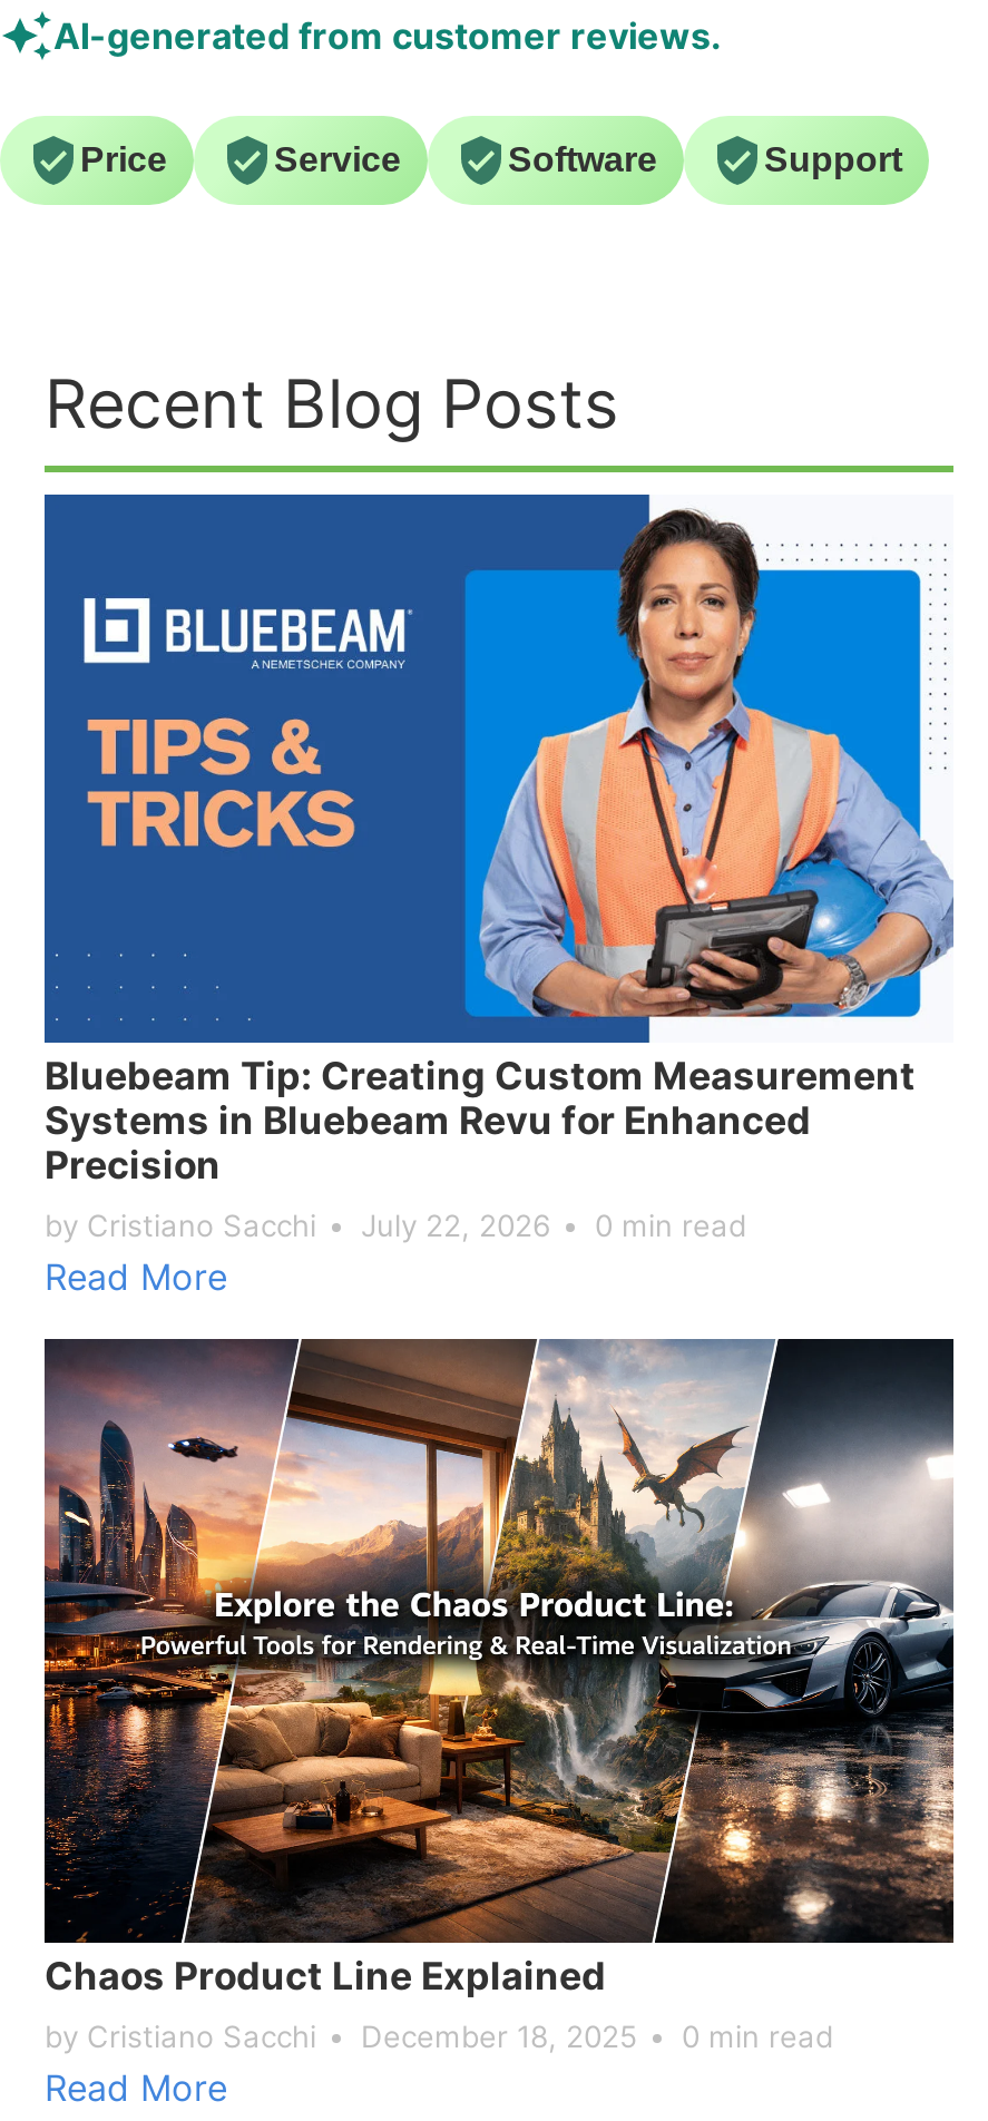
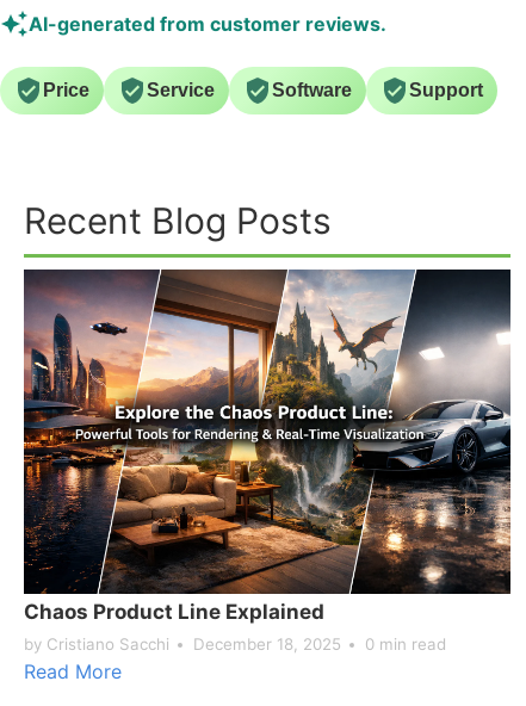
- [image]
- Bluebeam Tip: Creating Custom Measurement
- Systems in Bluebeam Revu for Enhanced
- Precision
- by Cristiano Sacchi
- July 22, 2026
- 0 min read
- Read More
